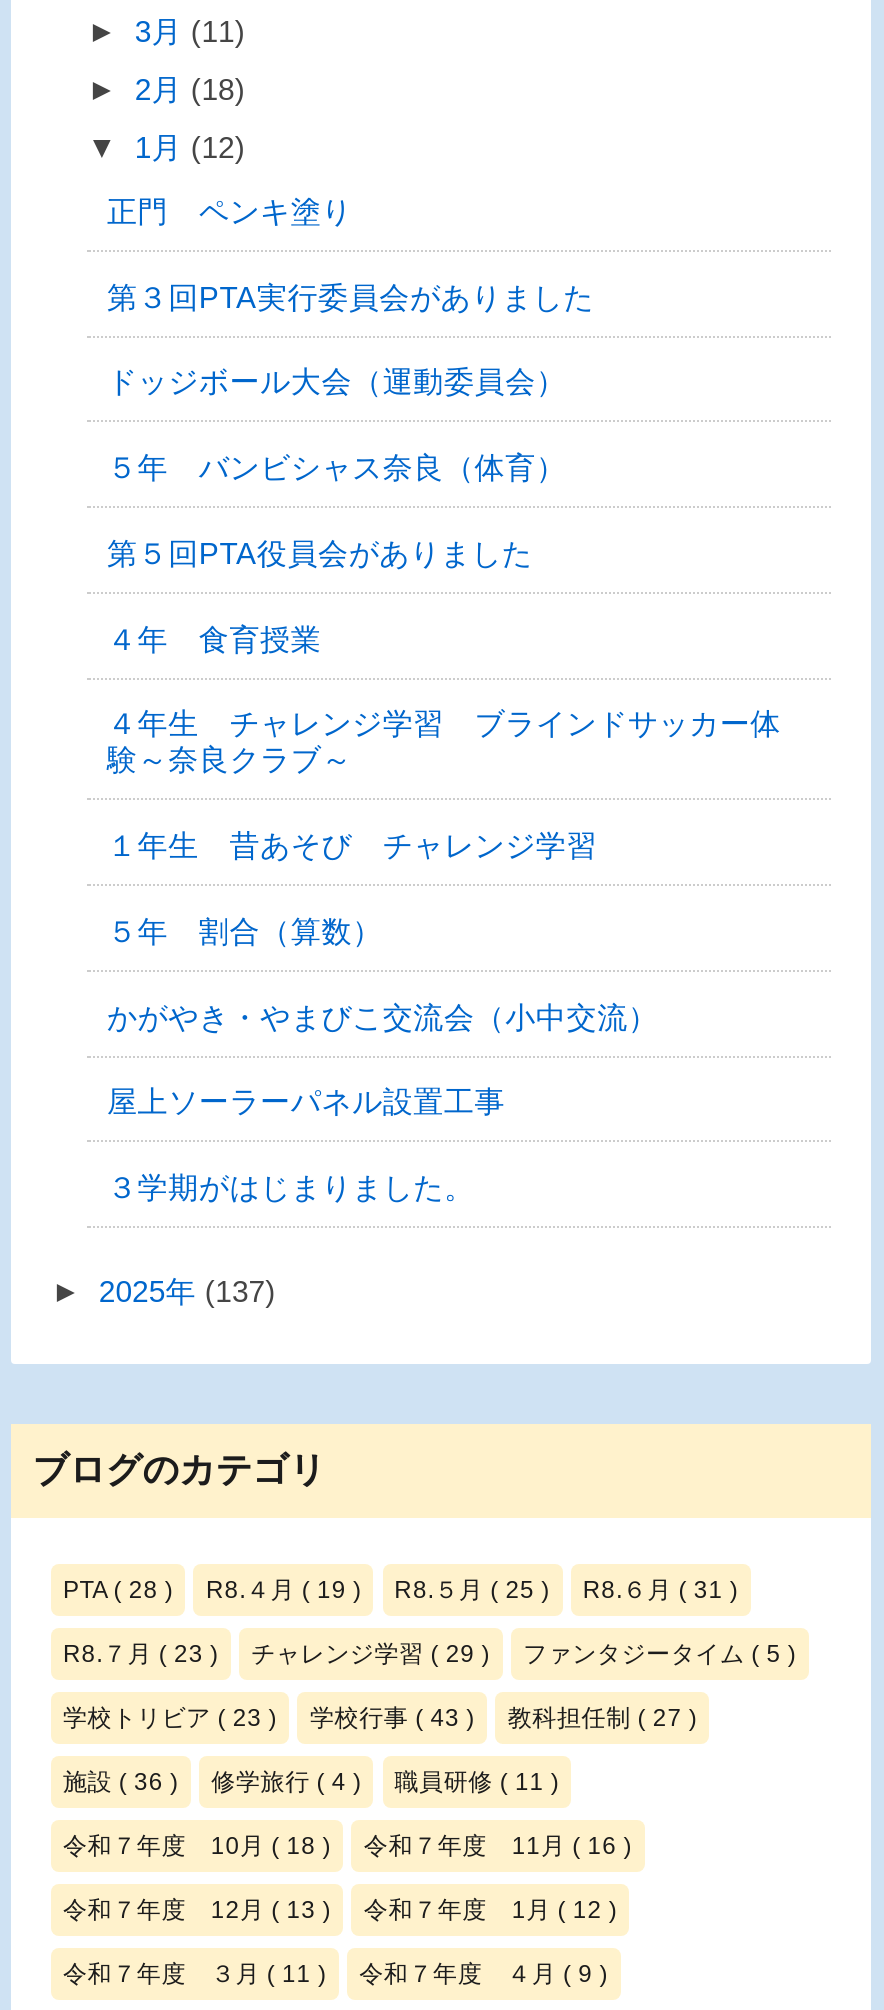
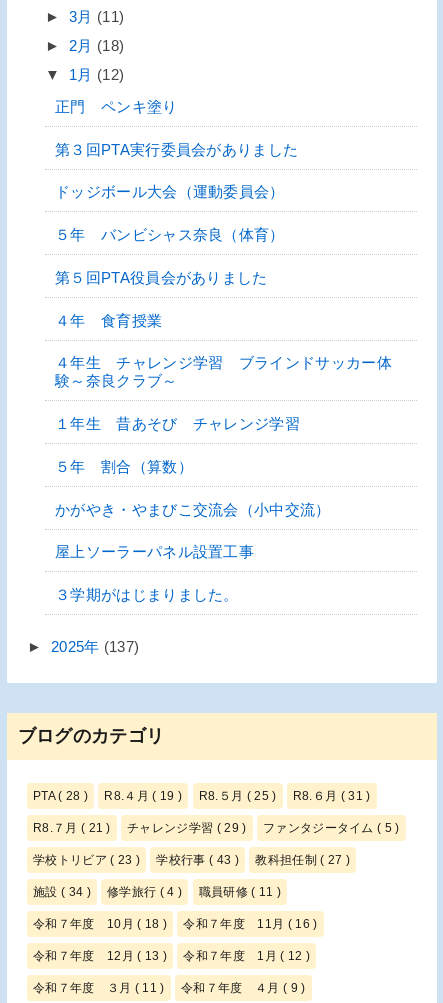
- R8.７月( 23 ) チャレンジ学習( 29 ) ファンタジータイム( 5 )
+ R8.７月( 21 ) チャレンジ学習( 29 ) ファンタジータイム( 5 )

- 施設( 36 ) 修学旅行( 4 ) 職員研修( 11 )
+ 施設( 34 ) 修学旅行( 4 ) 職員研修( 11 )
